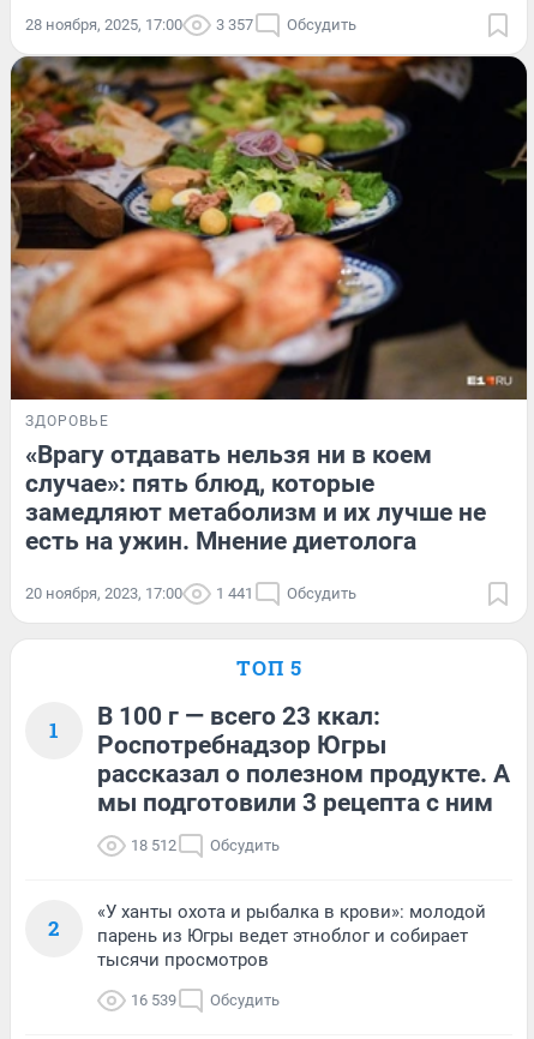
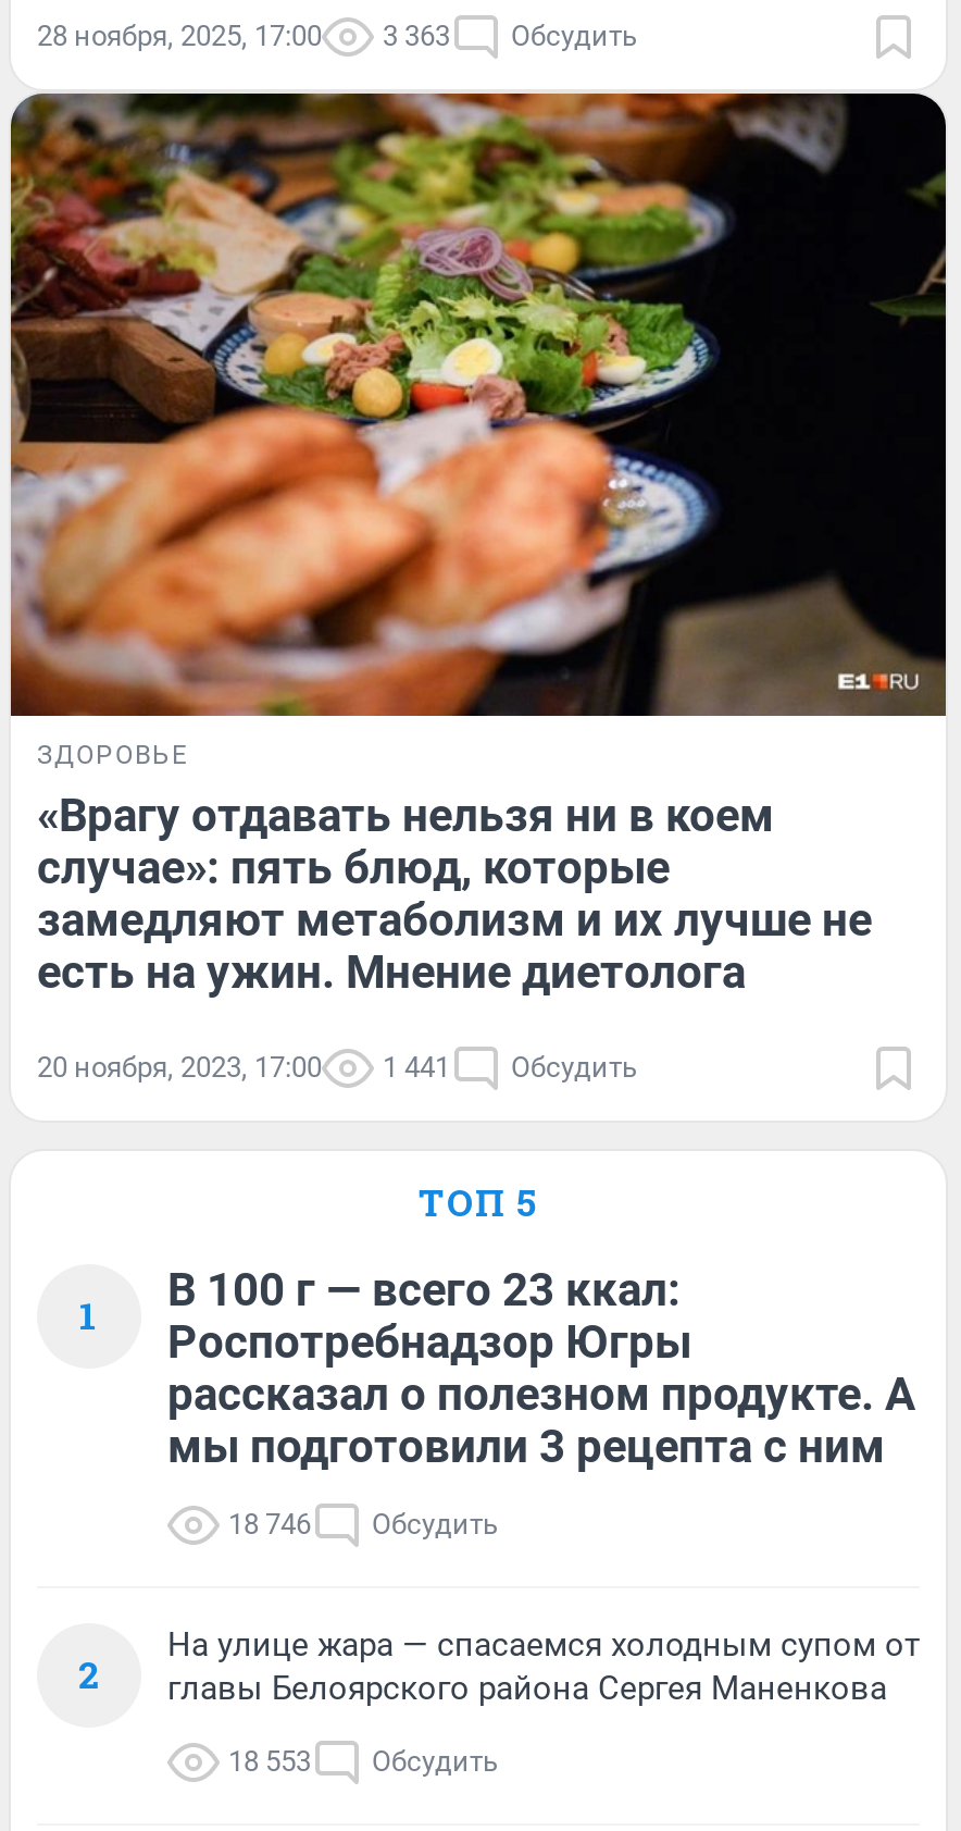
- 28 ноября, 2025, 17:00 3 357 Обсудить
+ 28 ноября, 2025, 17:00 3 363 Обсудить

- 18 512 Обсудить
+ 18 746 Обсудить

- «У ханты охота и рыбалка в крови»: молодой
- парень из Югры ведет этноблог и собирает
- тысячи просмотров
+ На улице жара — спасаемся холодным супом от
+ главы Белоярского района Сергея Маненкова

- 16 539 Обсудить
+ 18 553 Обсудить
